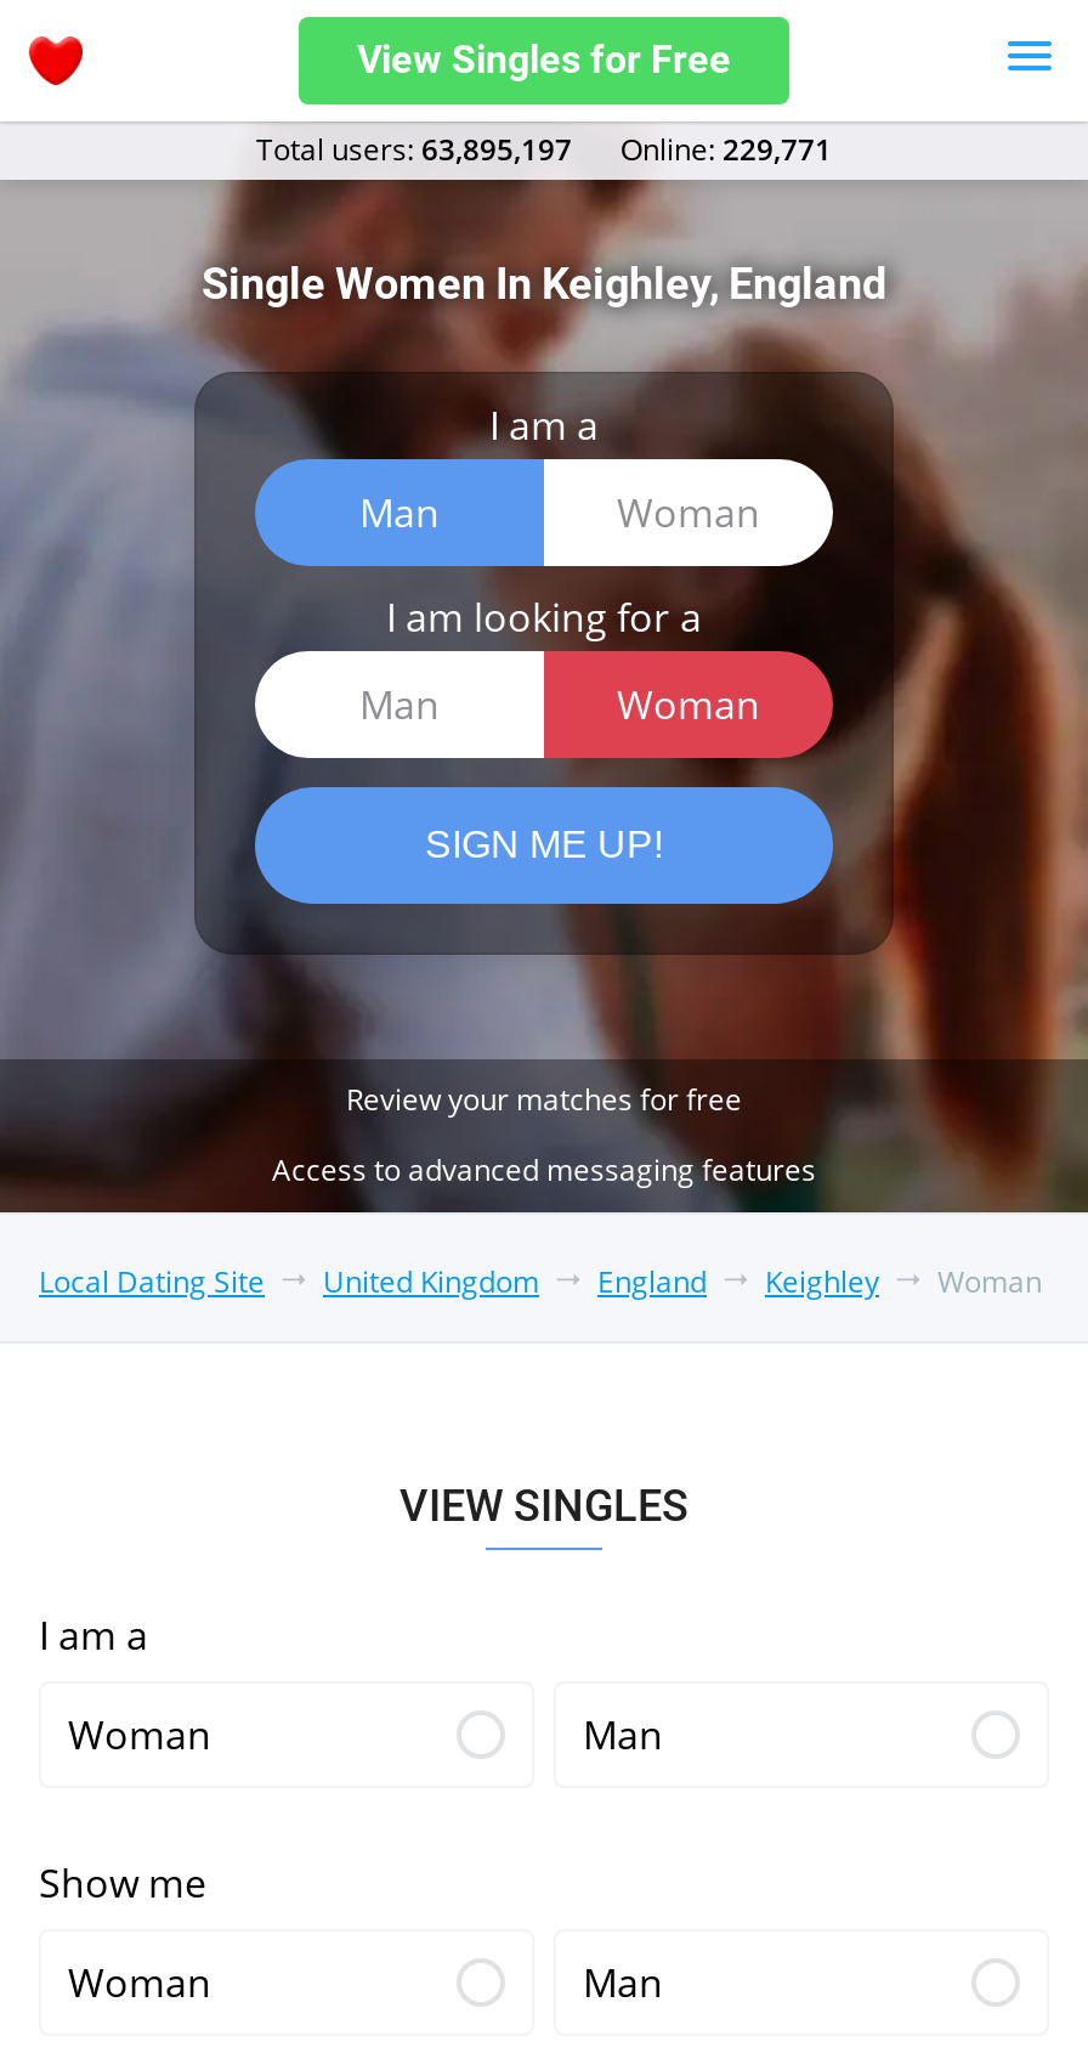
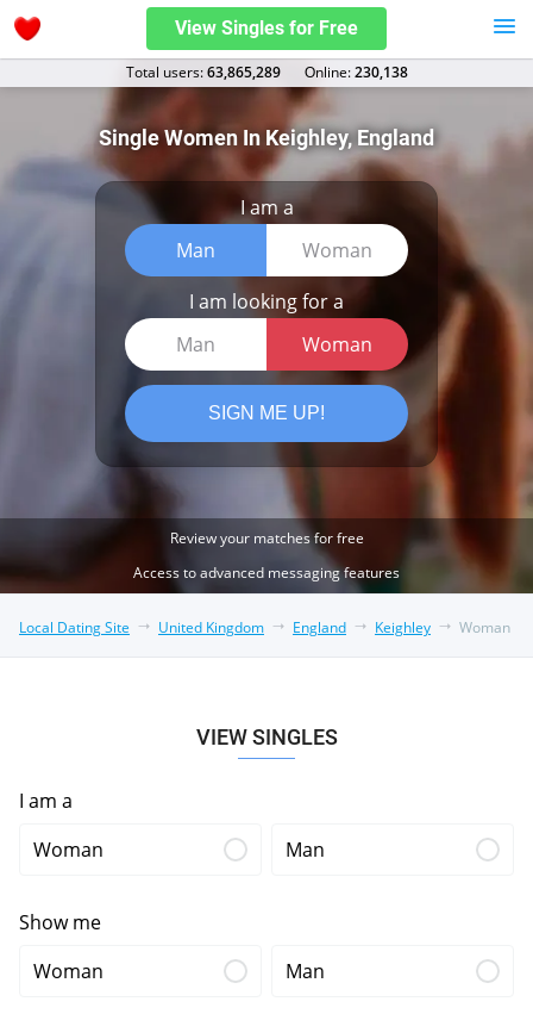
- Total users: 63,895,197
+ Total users: 63,865,289

- Оnline: 229,771
+ Оnline: 230,138
